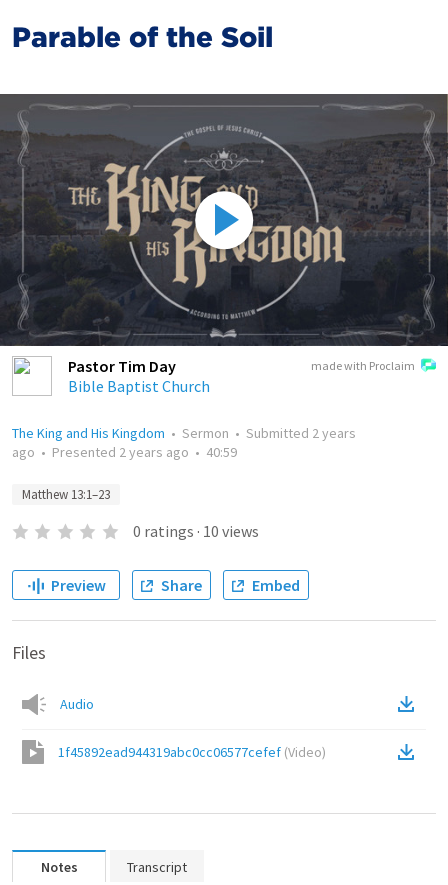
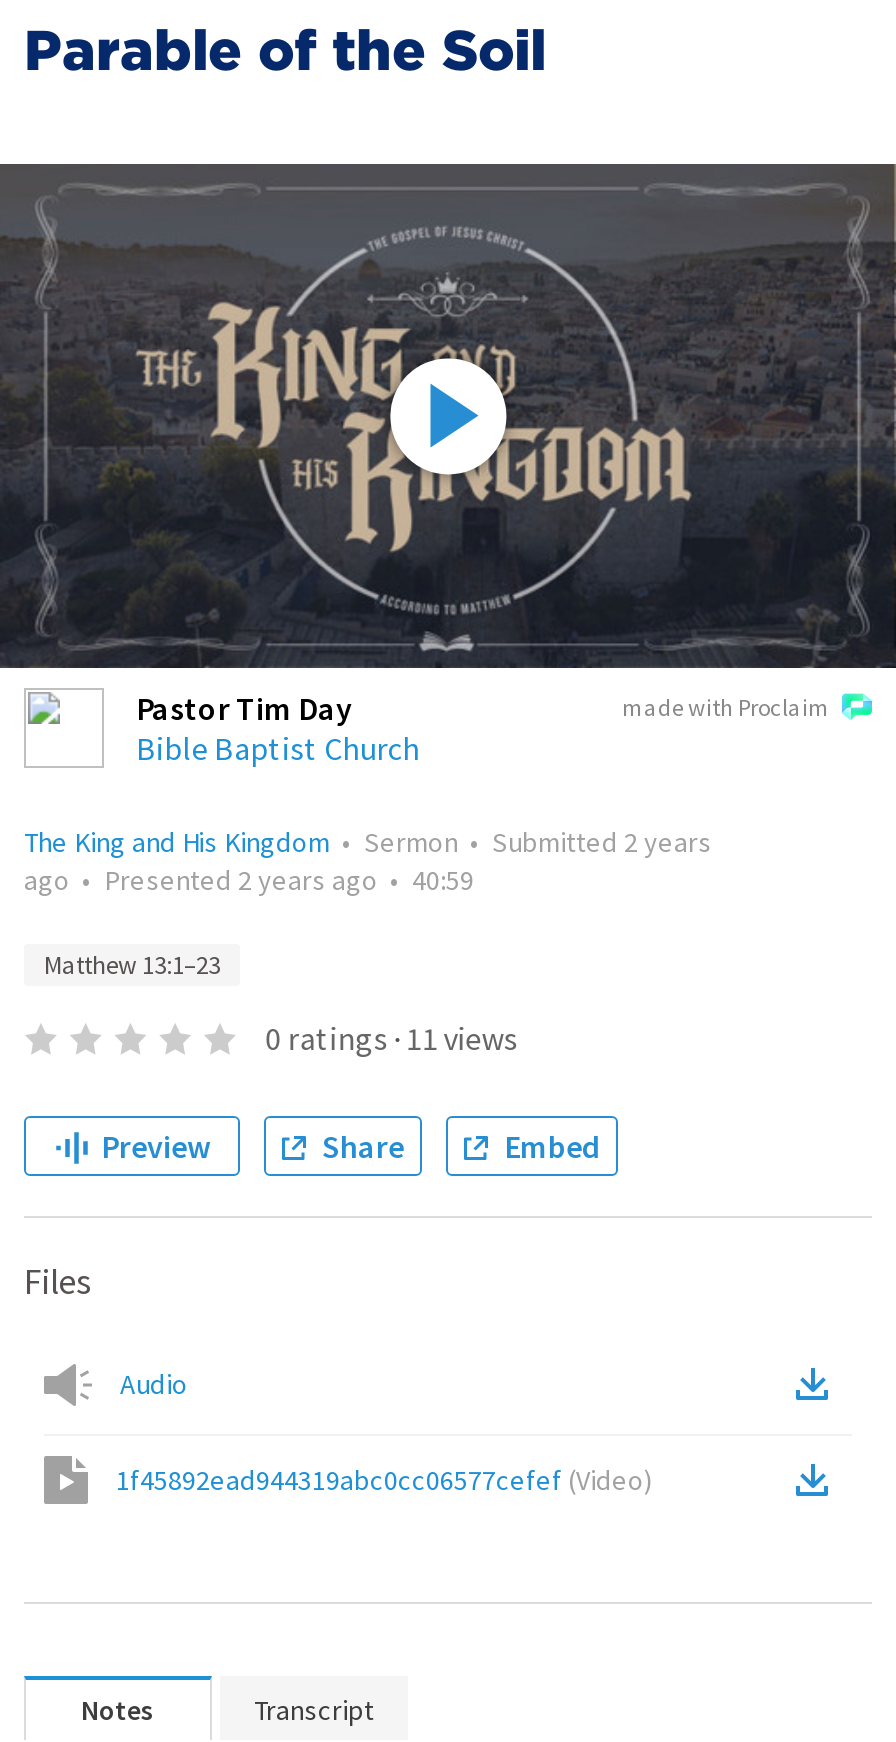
- 0 ratings · 10 views
+ 0 ratings · 11 views
